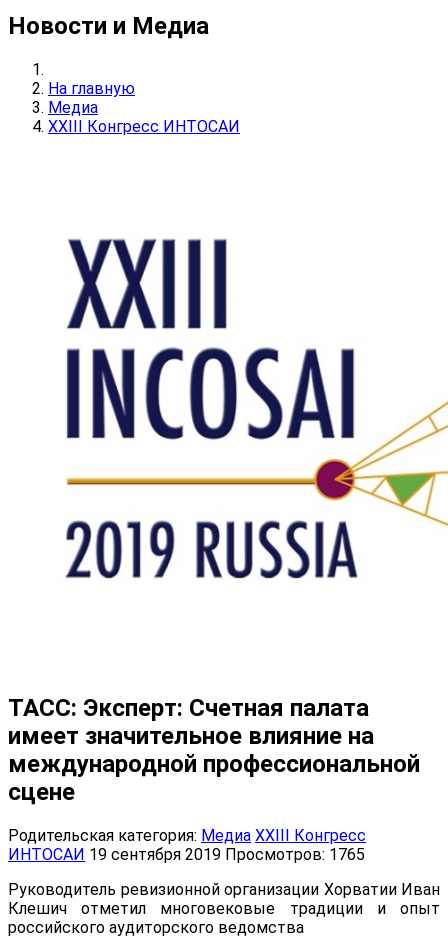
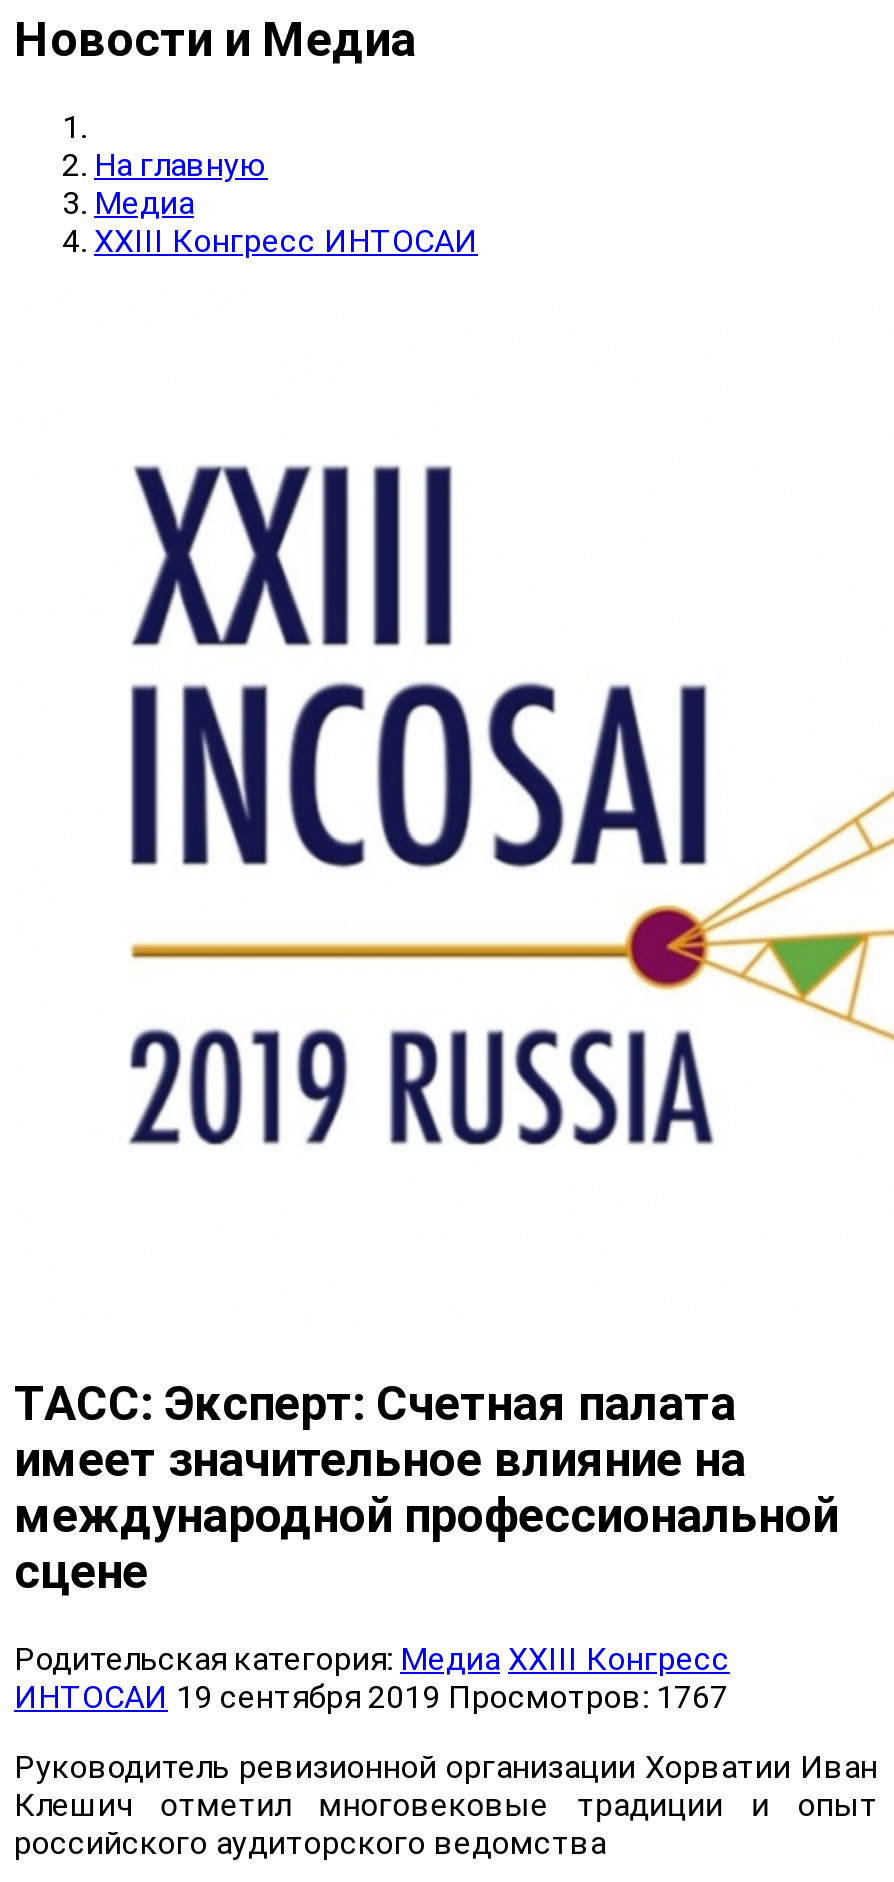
- ИНТОСАИ 19 сентября 2019 Просмотров: 1765
+ ИНТОСАИ 19 сентября 2019 Просмотров: 1767
